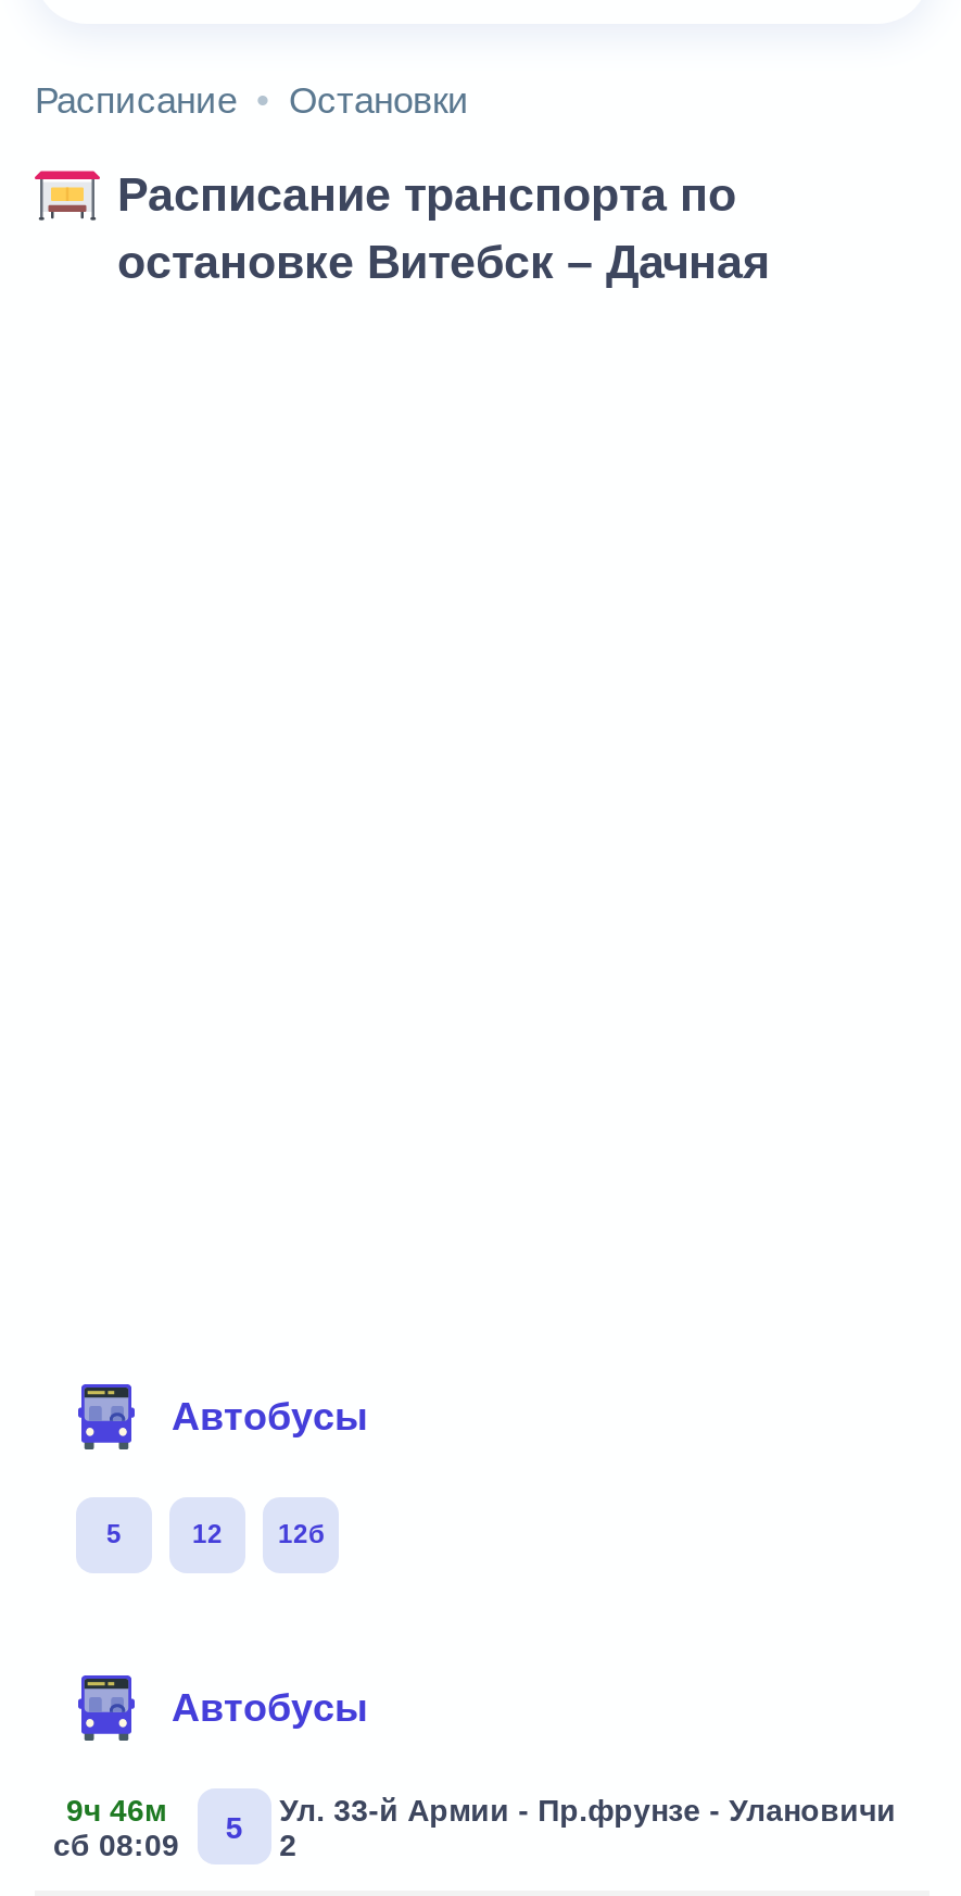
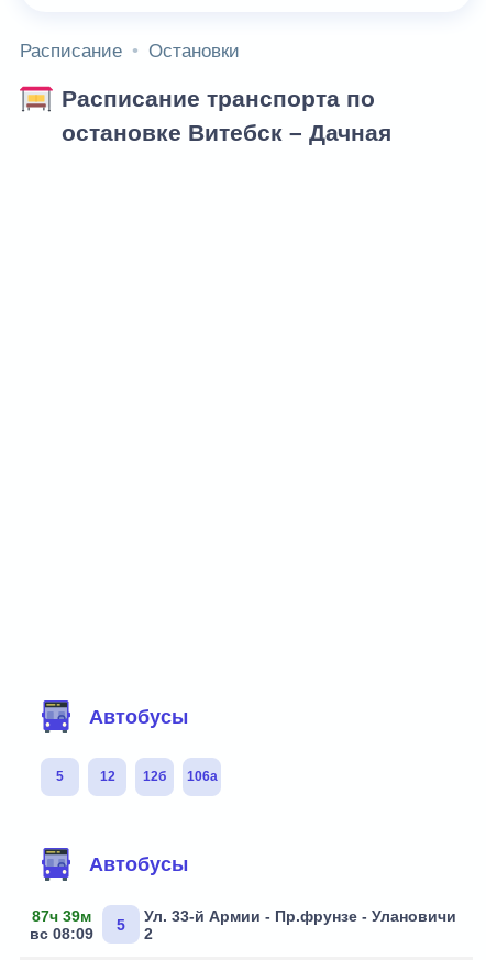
+ 106а

- 9ч 46м
- сб 08:09
+ 87ч 39м
+ вс 08:09
